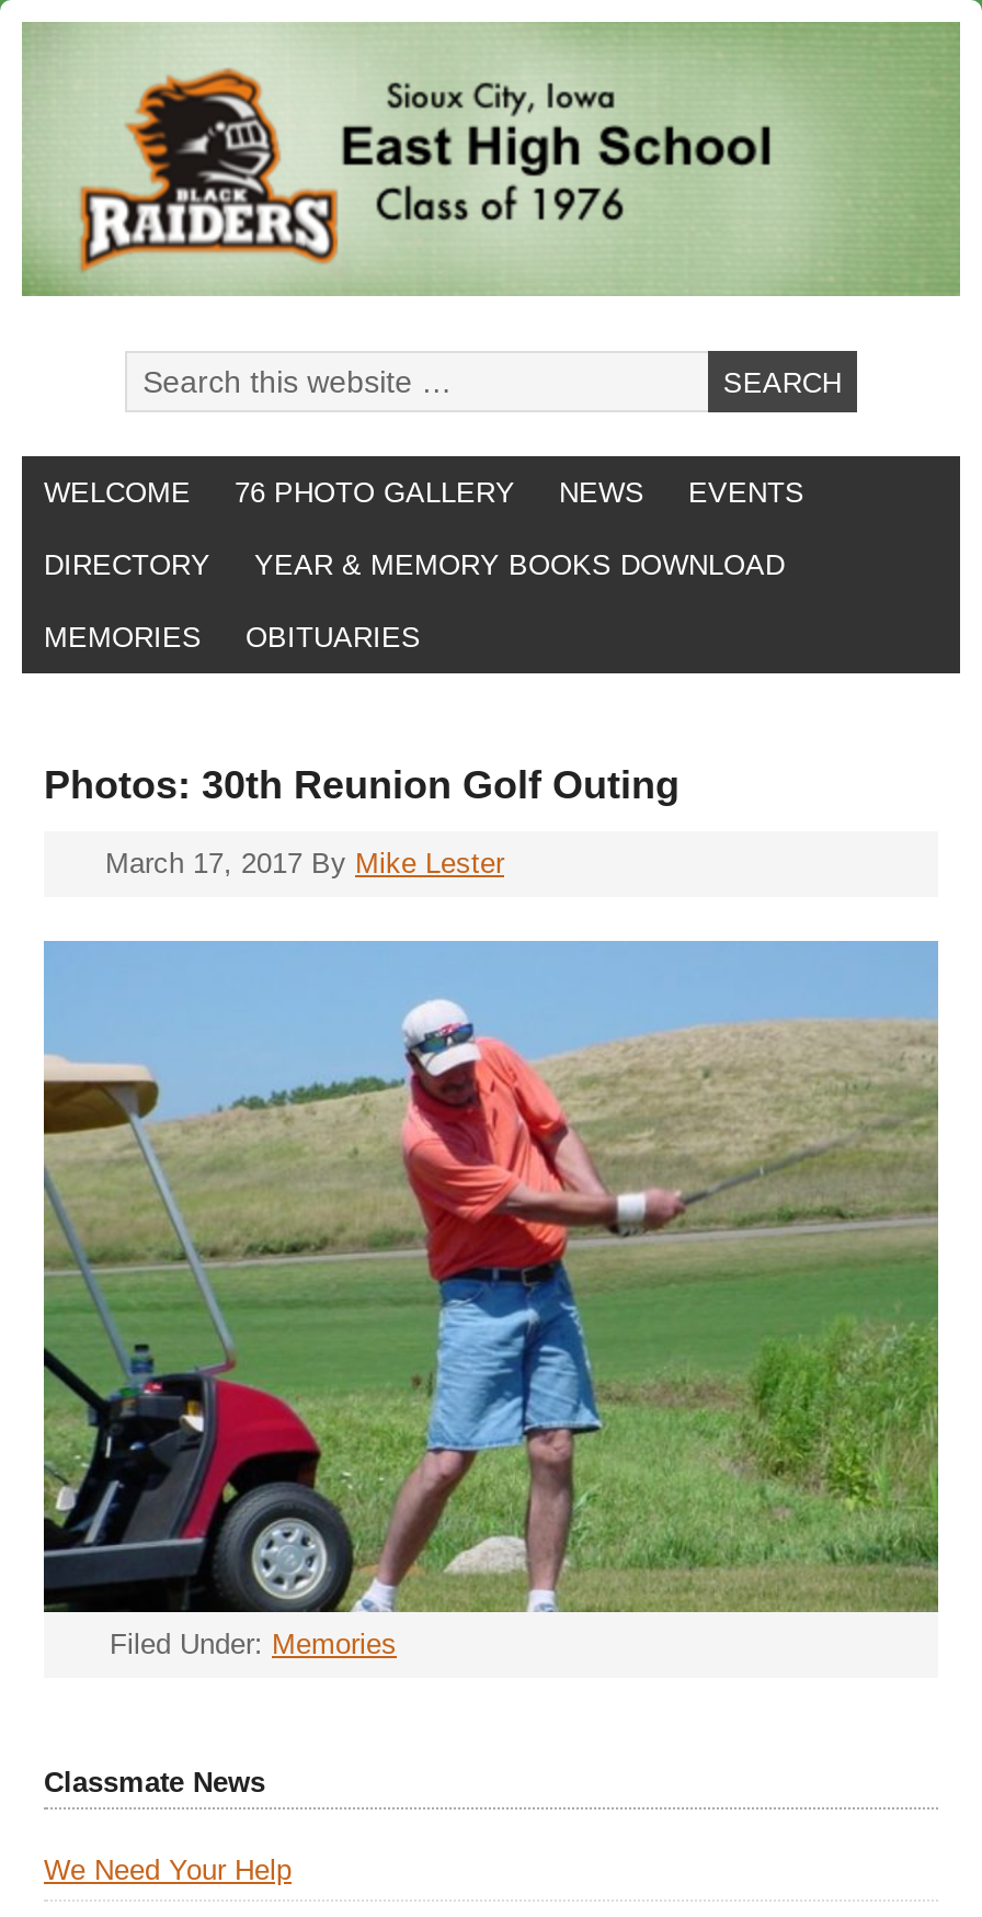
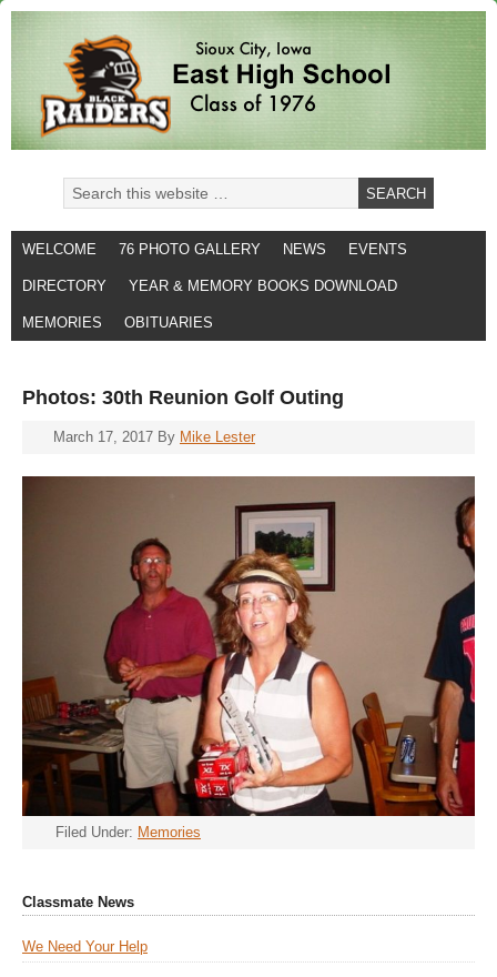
- [image]
+ [image]
